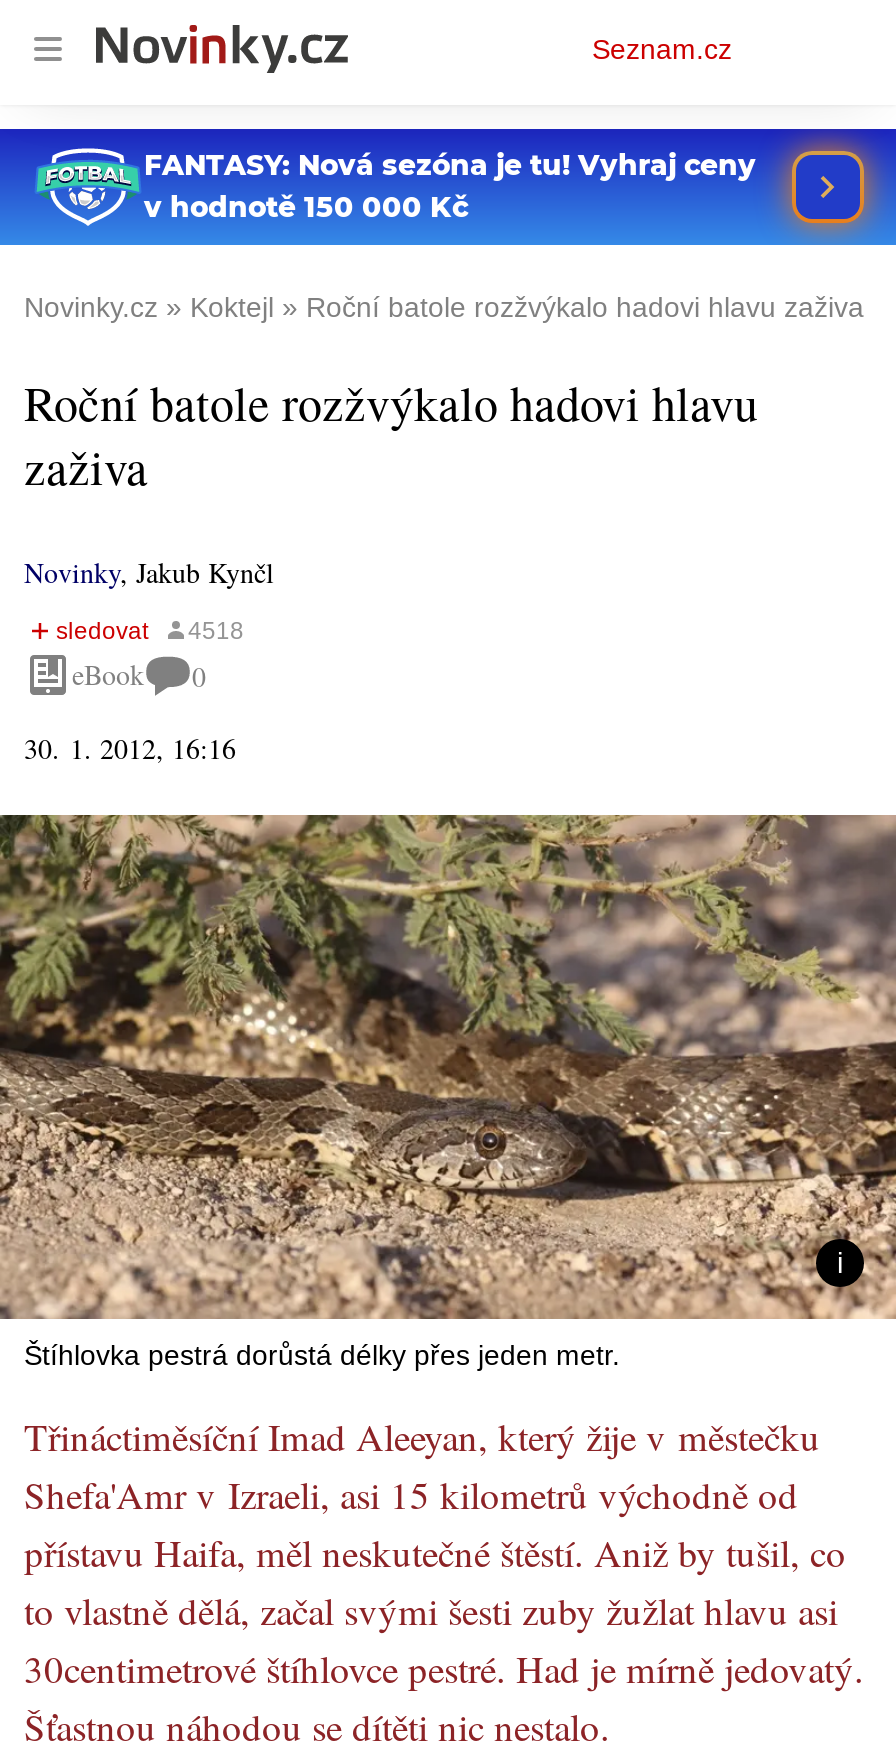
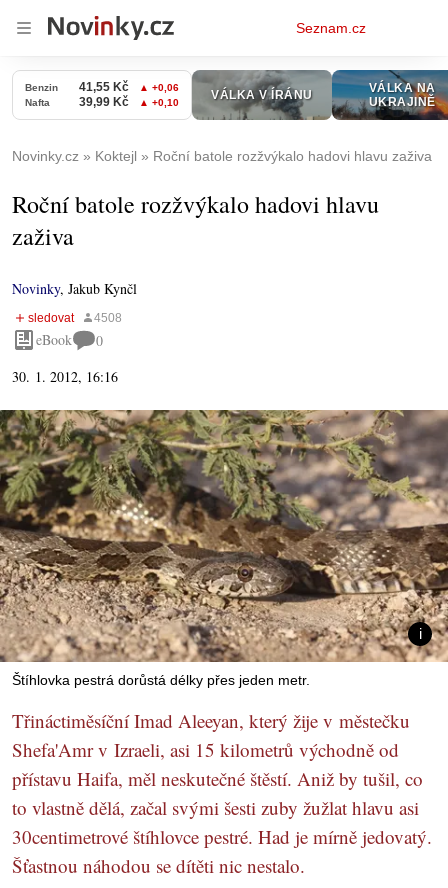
- [image]
+ [image]
